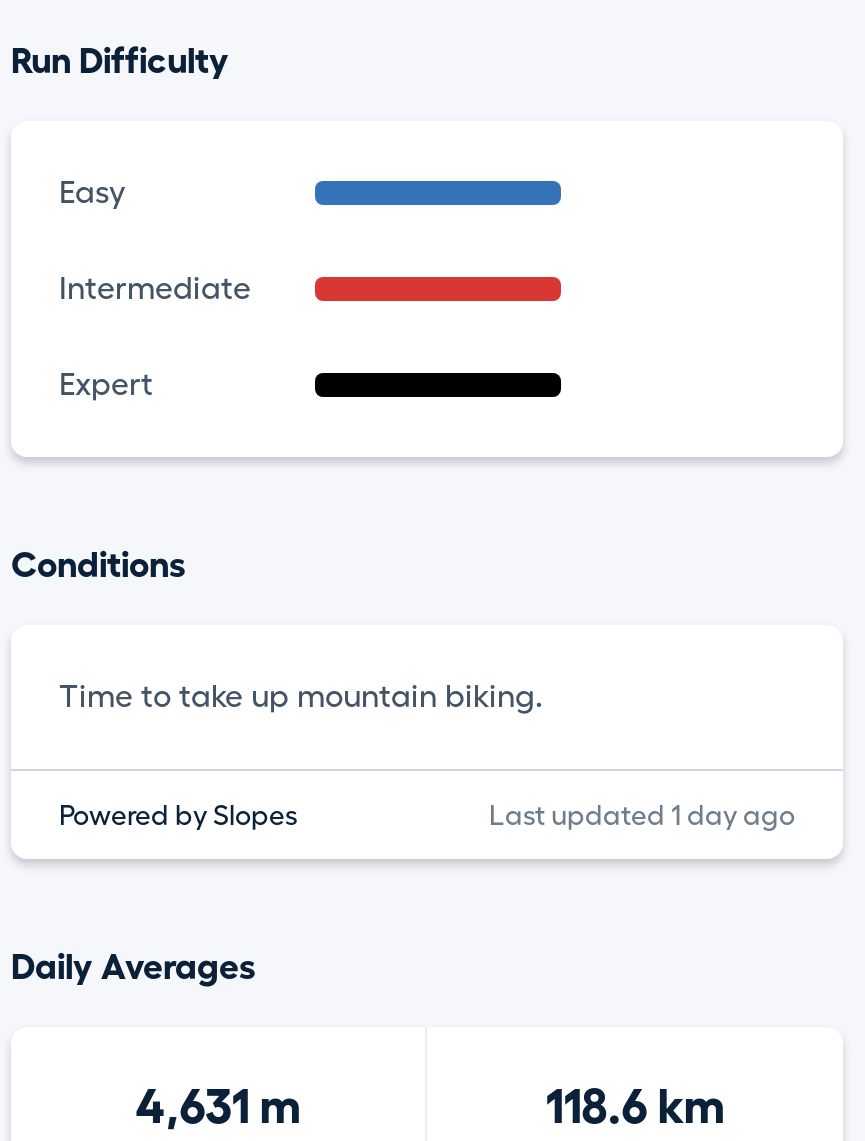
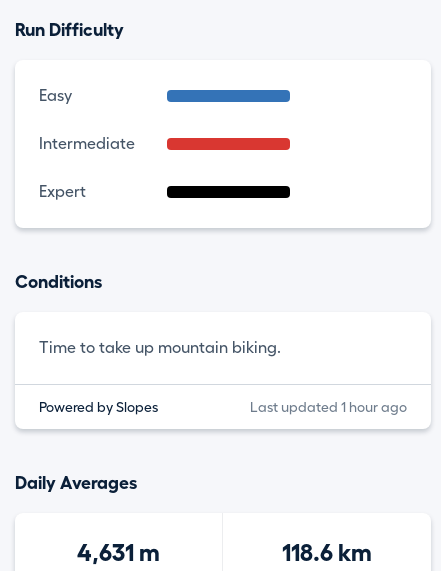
- Last updated 1 day ago
+ Last updated 1 hour ago
